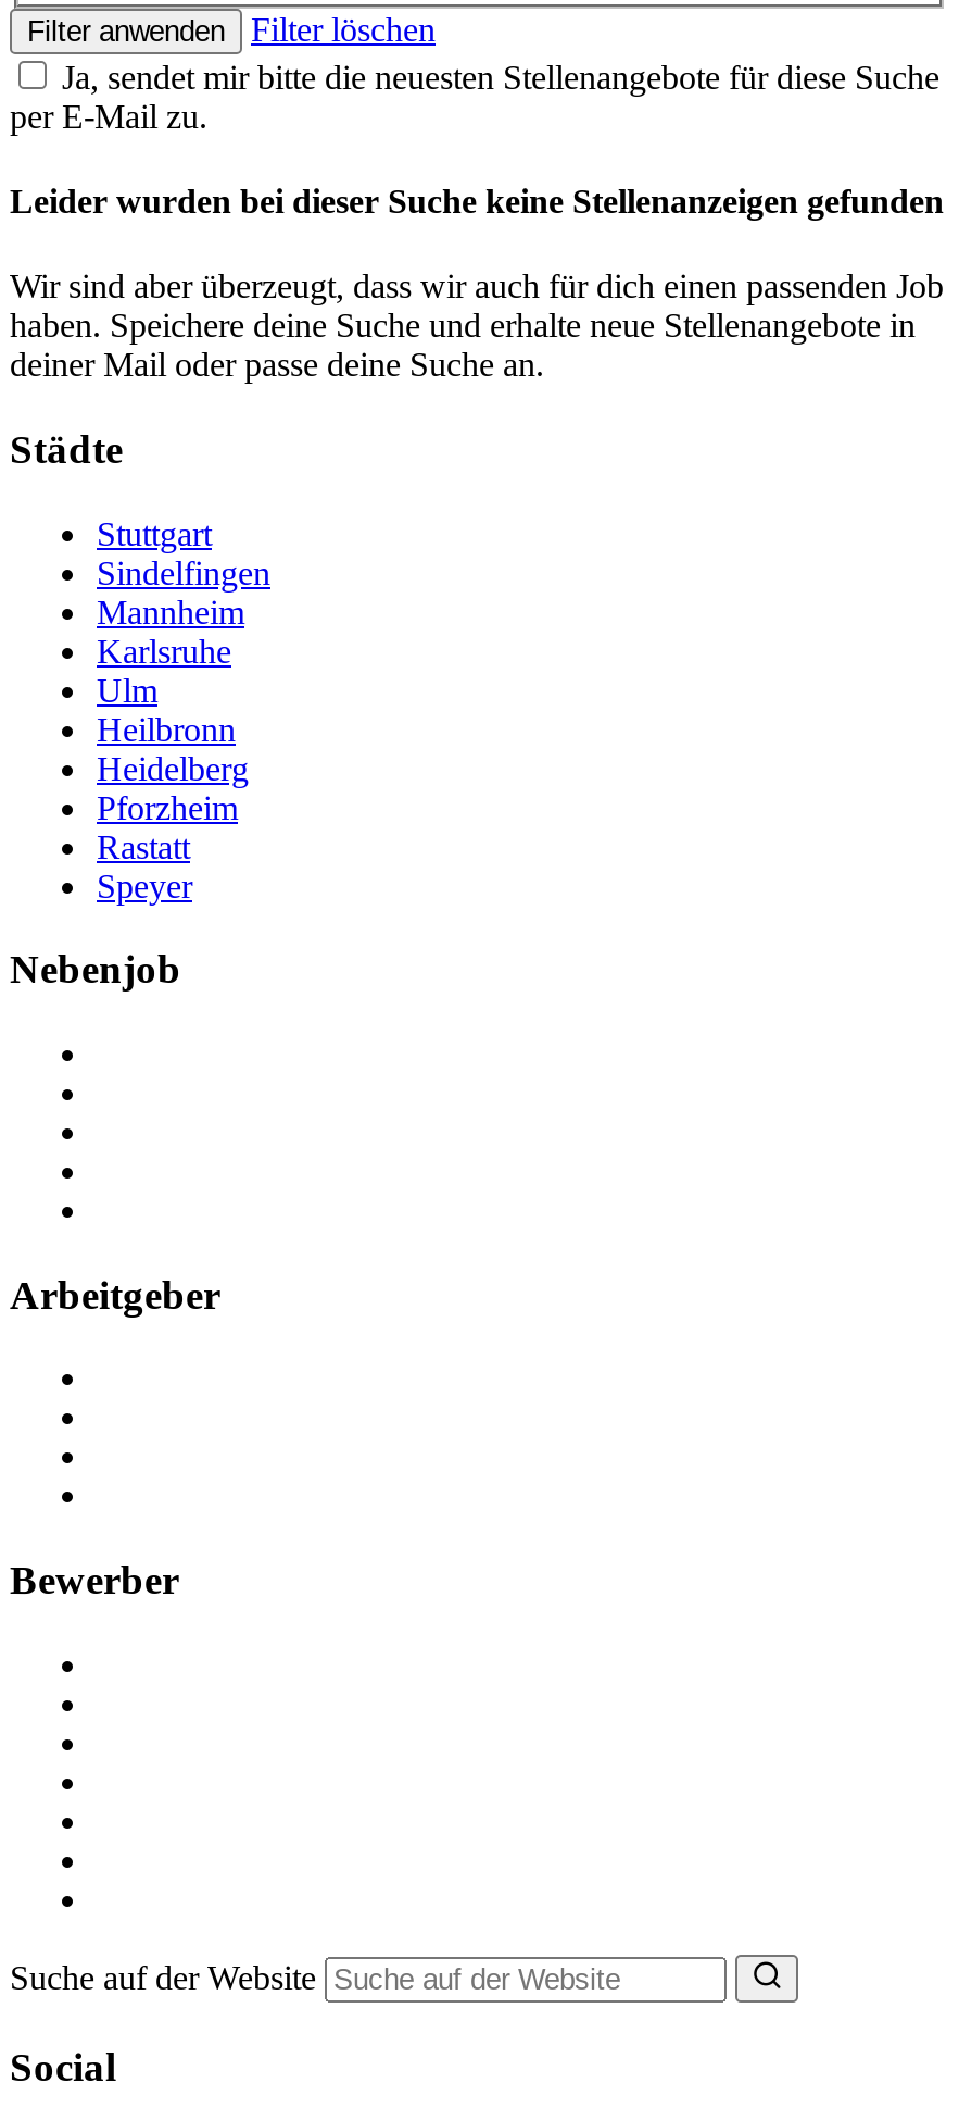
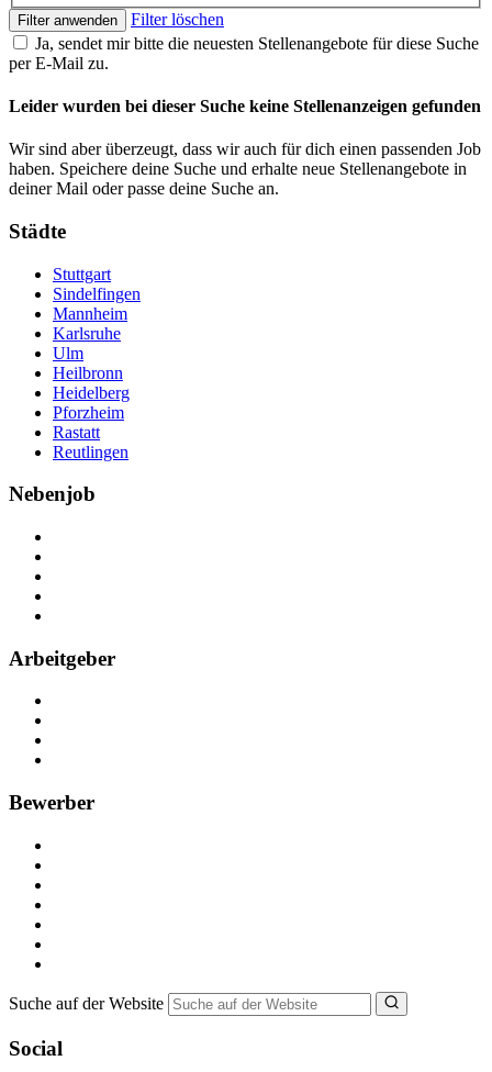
- Speyer
+ Reutlingen
